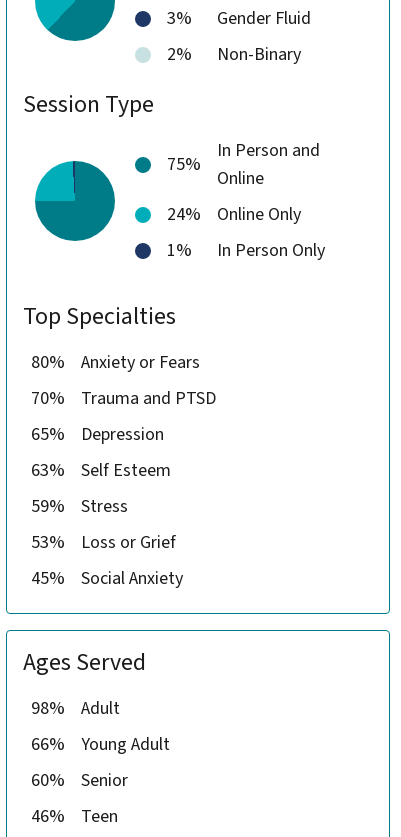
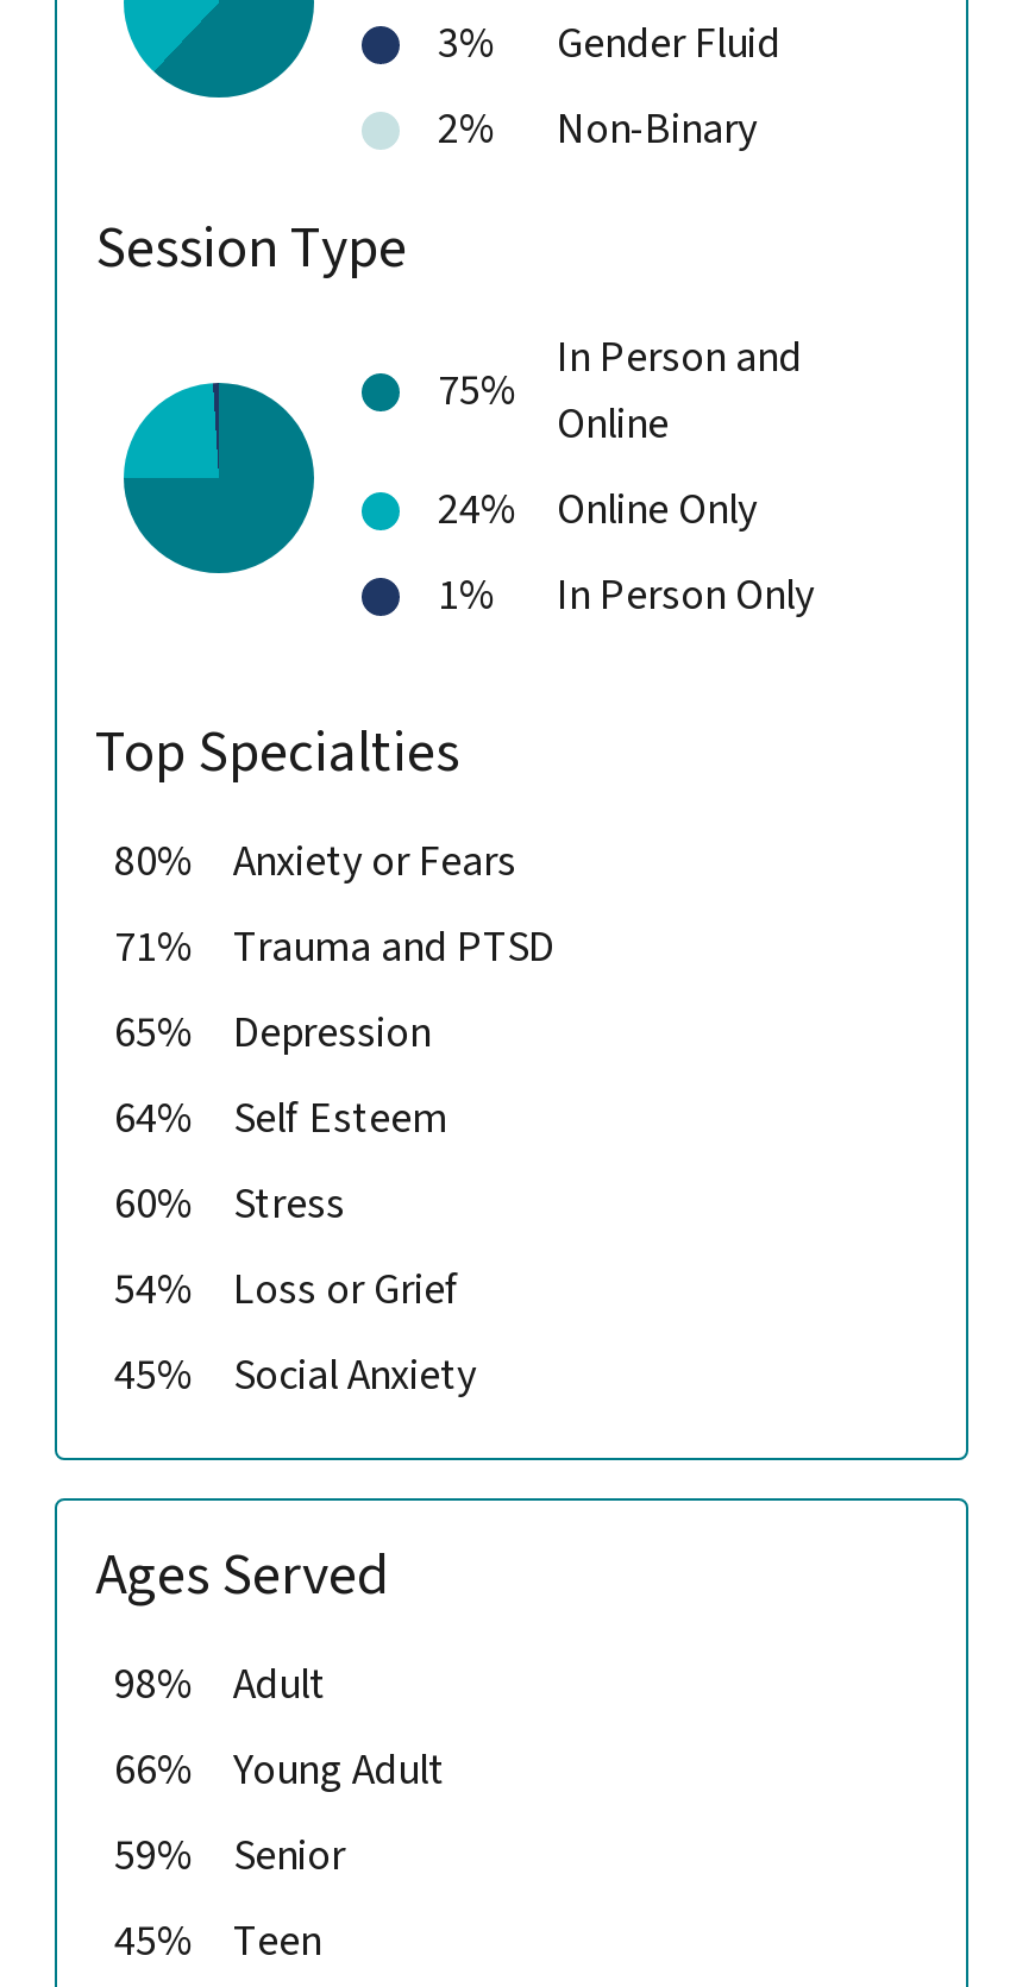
- 70% Trauma and PTSD
+ 71% Trauma and PTSD

- 63% Self Esteem
+ 64% Self Esteem

- 59% Stress
+ 60% Stress

- 53% Loss or Grief
+ 54% Loss or Grief

- 60% Senior
+ 59% Senior

- 46% Teen
+ 45% Teen
